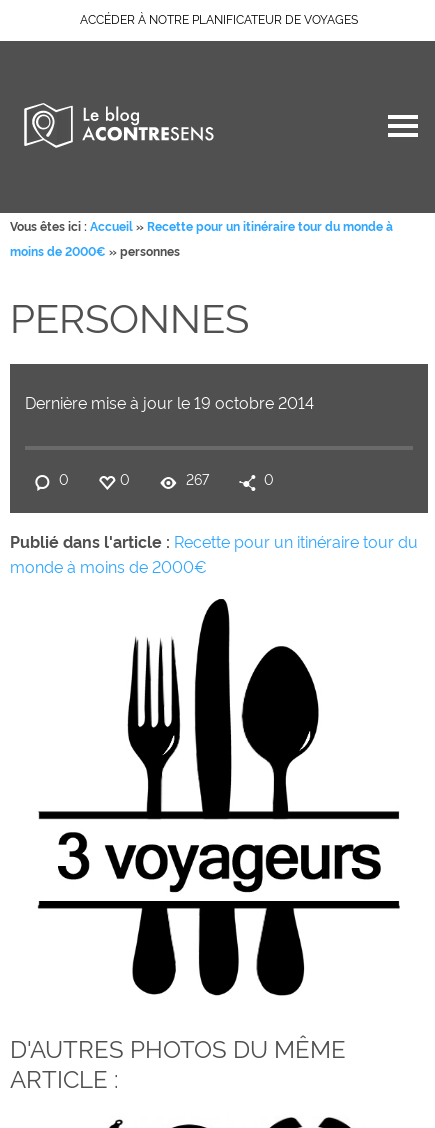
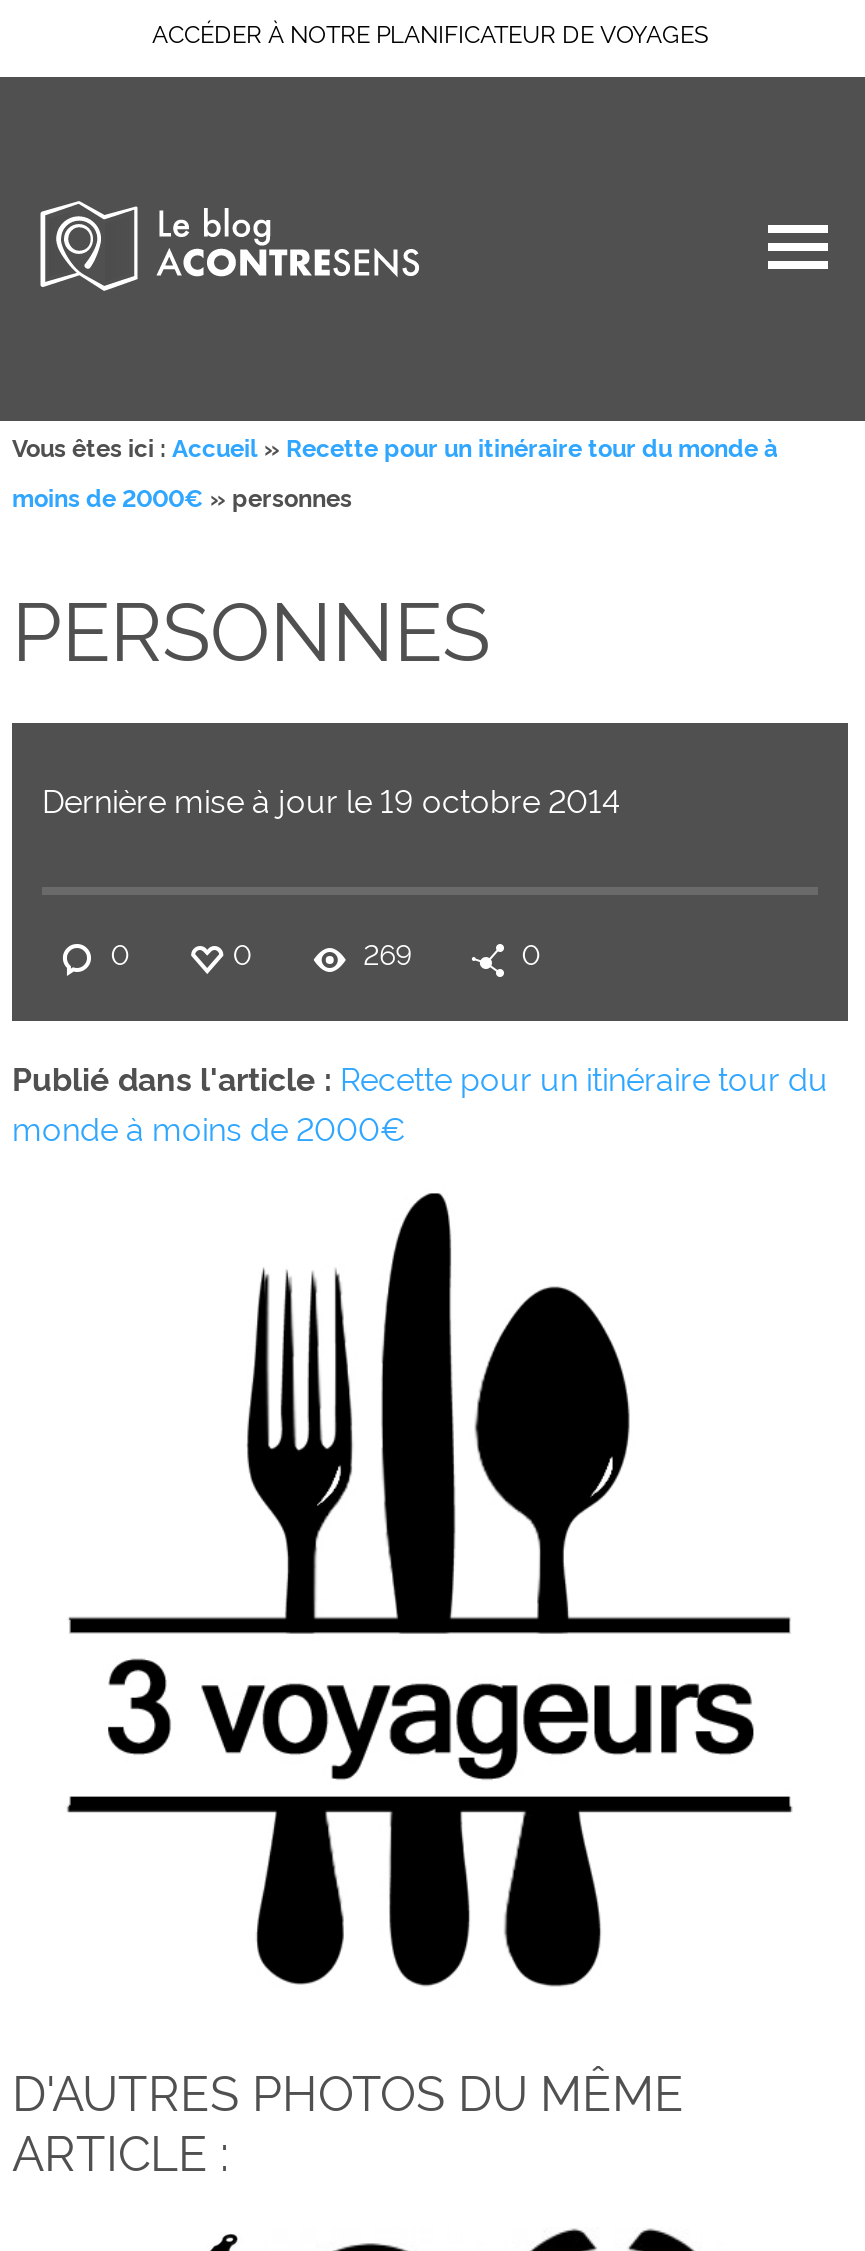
- 267
+ 269
